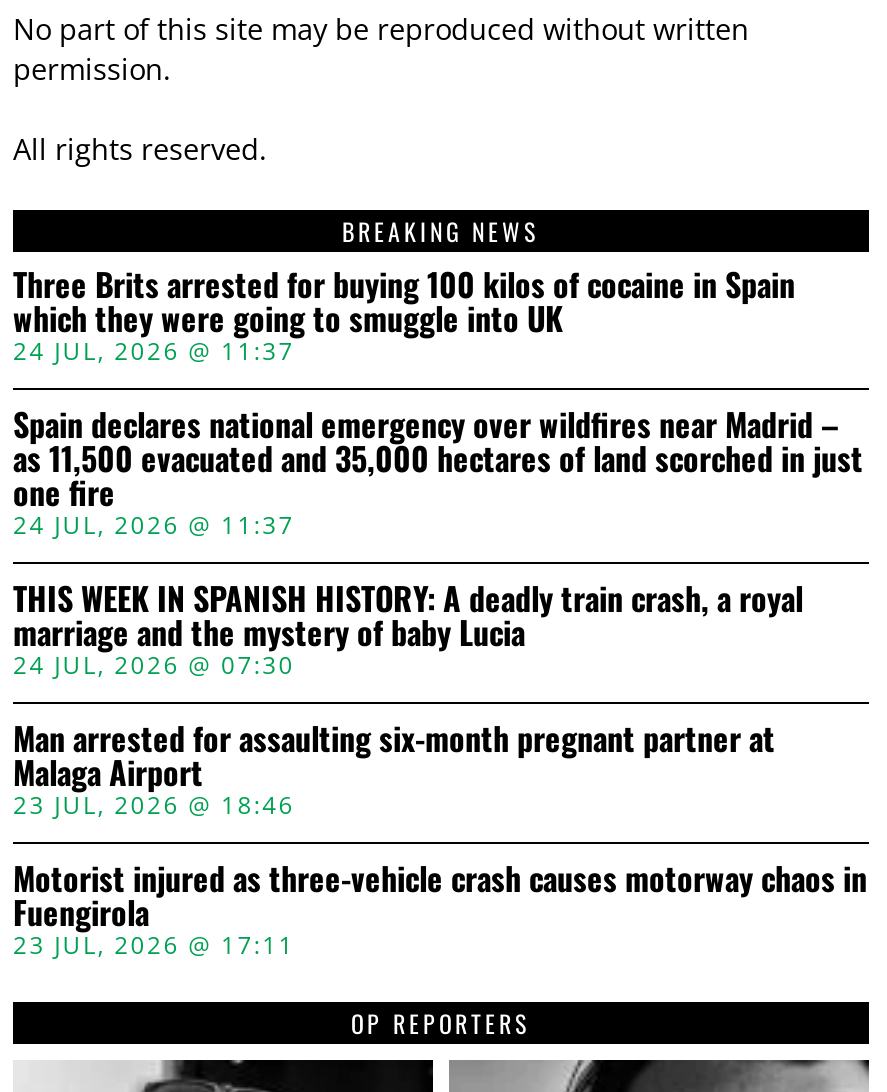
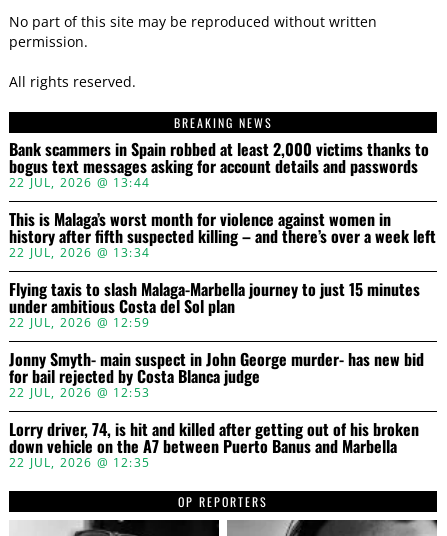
- Three Brits arrested for buying 100 kilos of cocaine in Spain
- which they were going to smuggle into UK
- 24 JUL, 2026 @ 11:37
+ Bank scammers in Spain robbed at least 2,000 victims thanks to
+ bogus text messages asking for account details and passwords
+ 22 JUL, 2026 @ 13:44

- Spain declares national emergency over wildfires near Madrid –
- as 11,500 evacuated and 35,000 hectares of land scorched in just
- one fire
- 24 JUL, 2026 @ 11:37
+ This is Malaga’s worst month for violence against women in
+ history after fifth suspected killing – and there’s over a week left
+ 22 JUL, 2026 @ 13:34

- THIS WEEK IN SPANISH HISTORY: A deadly train crash, a royal
- marriage and the mystery of baby Lucia
- 24 JUL, 2026 @ 07:30
+ Flying taxis to slash Malaga-Marbella journey to just 15 minutes
+ under ambitious Costa del Sol plan
+ 22 JUL, 2026 @ 12:59

- Man arrested for assaulting six-month pregnant partner at
- Malaga Airport
- 23 JUL, 2026 @ 18:46
+ Jonny Smyth- main suspect in John George murder- has new bid
+ for bail rejected by Costa Blanca judge
+ 22 JUL, 2026 @ 12:53

- Motorist injured as three-vehicle crash causes motorway chaos in
- Fuengirola
- 23 JUL, 2026 @ 17:11
+ Lorry driver, 74, is hit and killed after getting out of his broken
+ down vehicle on the A7 between Puerto Banus and Marbella
+ 22 JUL, 2026 @ 12:35
